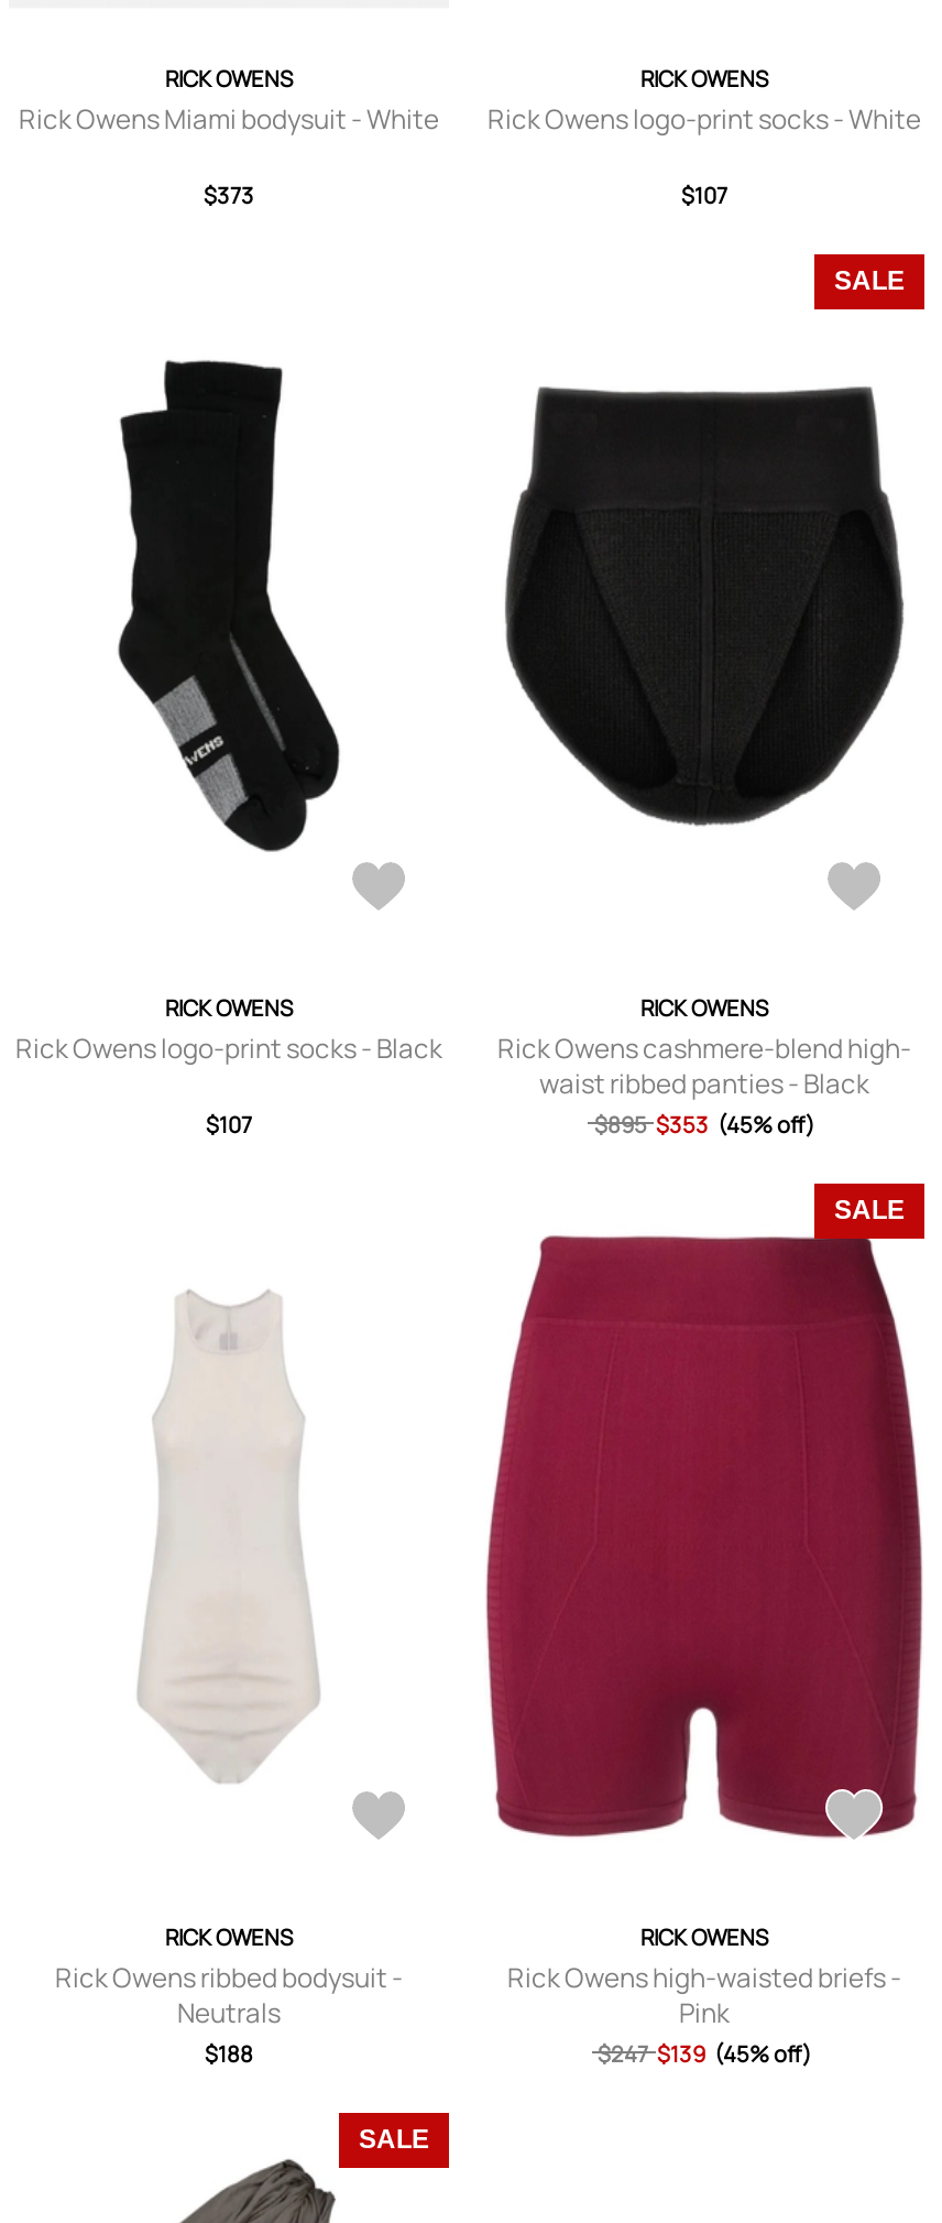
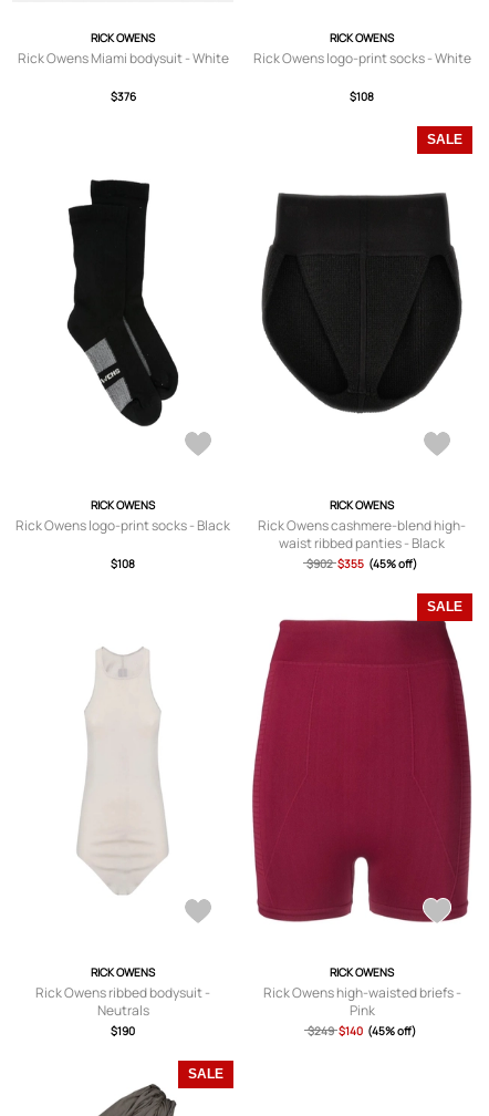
- $373
+ $376

- $107
+ $108

- $107
+ $108

- $895 $353 (45% off)
+ $902 $355 (45% off)

- $188
+ $190

- $247 $139 (45% off)
+ $249 $140 (45% off)
